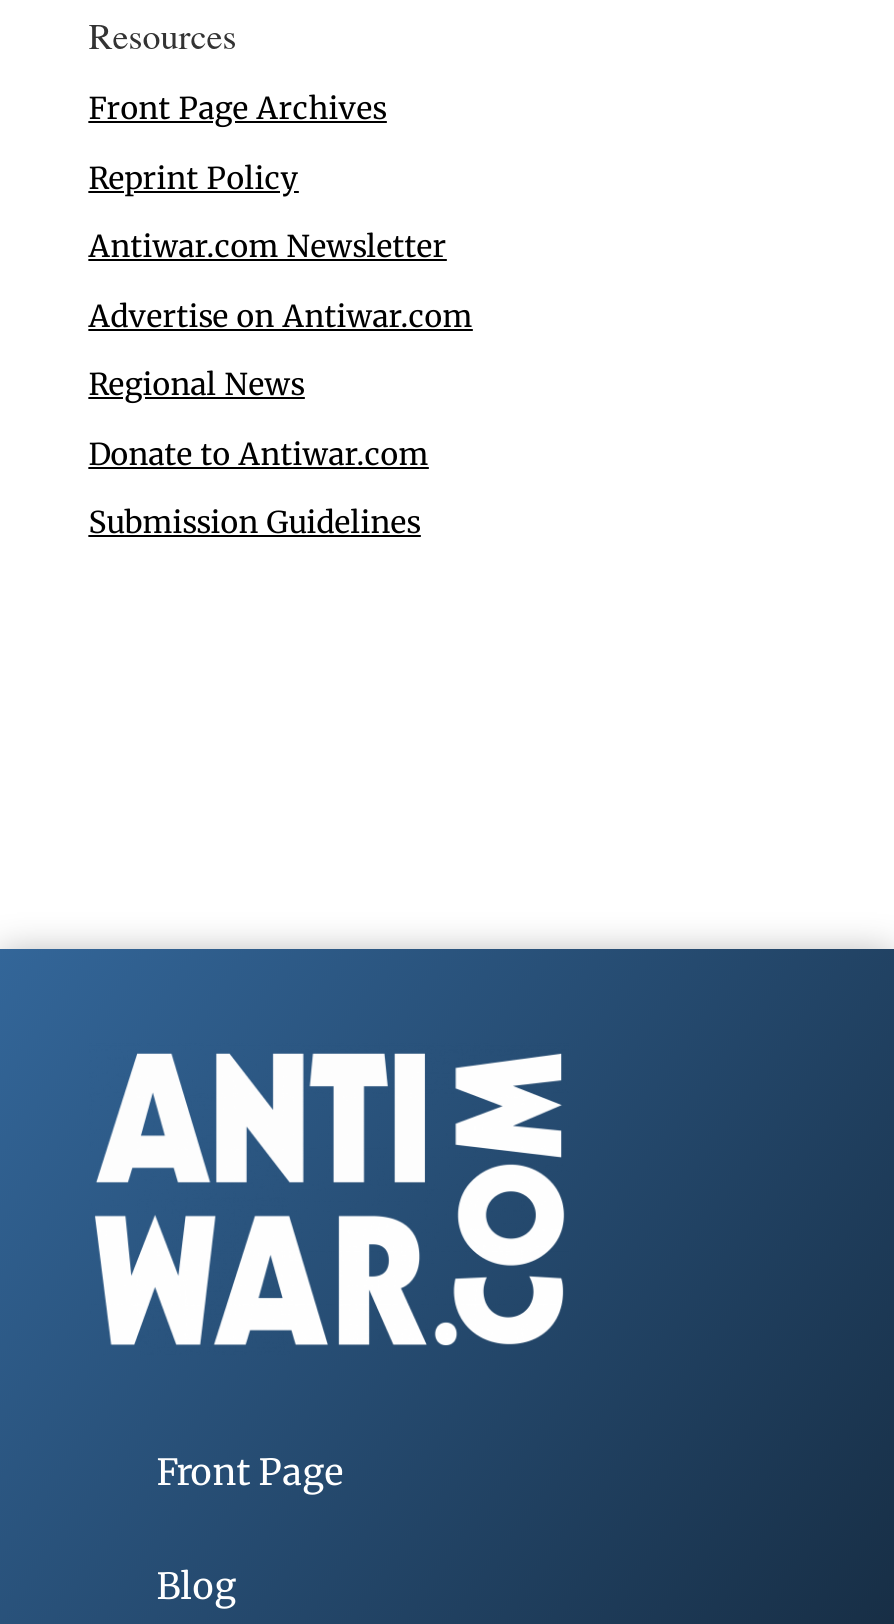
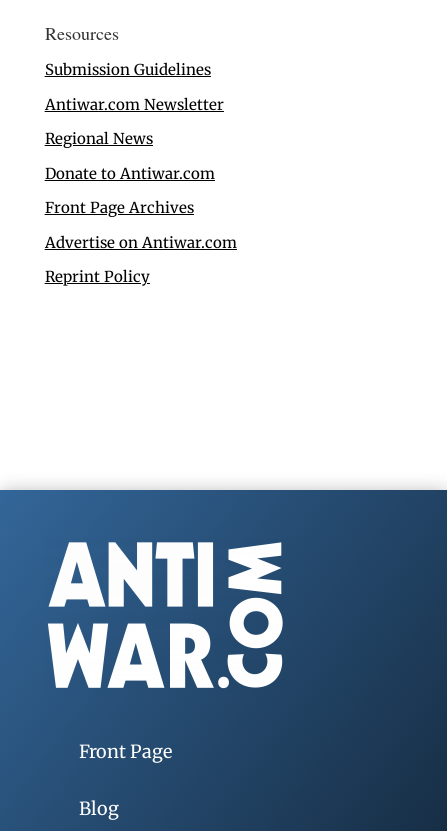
moved down: Front Page Archives

moved down: Reprint Policy

moved up: Antiwar.com Newsletter

moved down: Advertise on Antiwar.com

moved up: Regional News | Donate to Antiwar.com

moved up: Submission Guidelines
